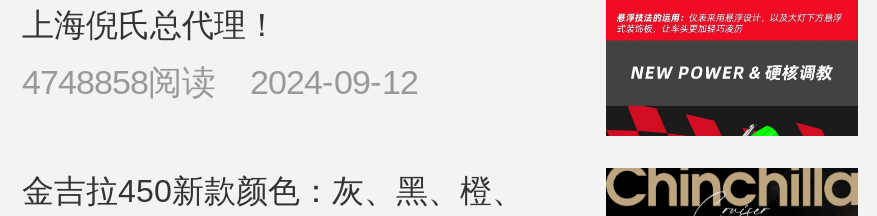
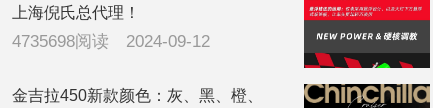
- 4748858阅读 2024-09-12
+ 4735698阅读 2024-09-12
